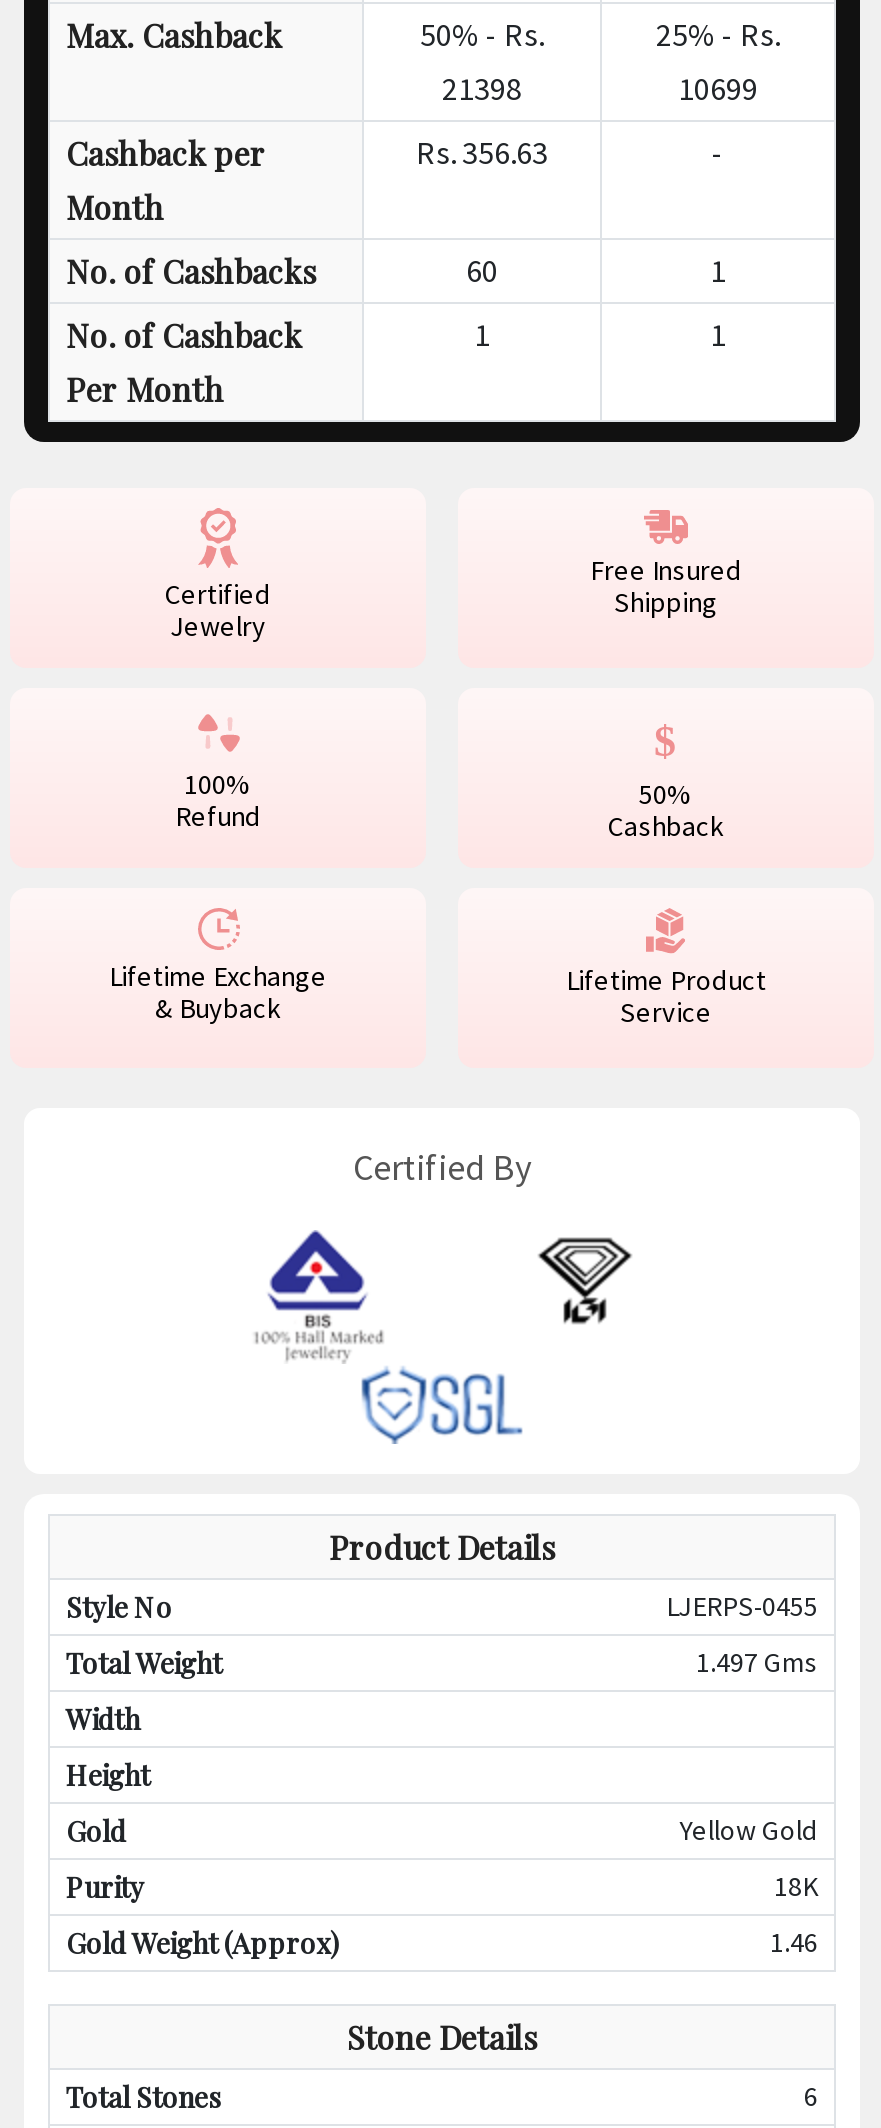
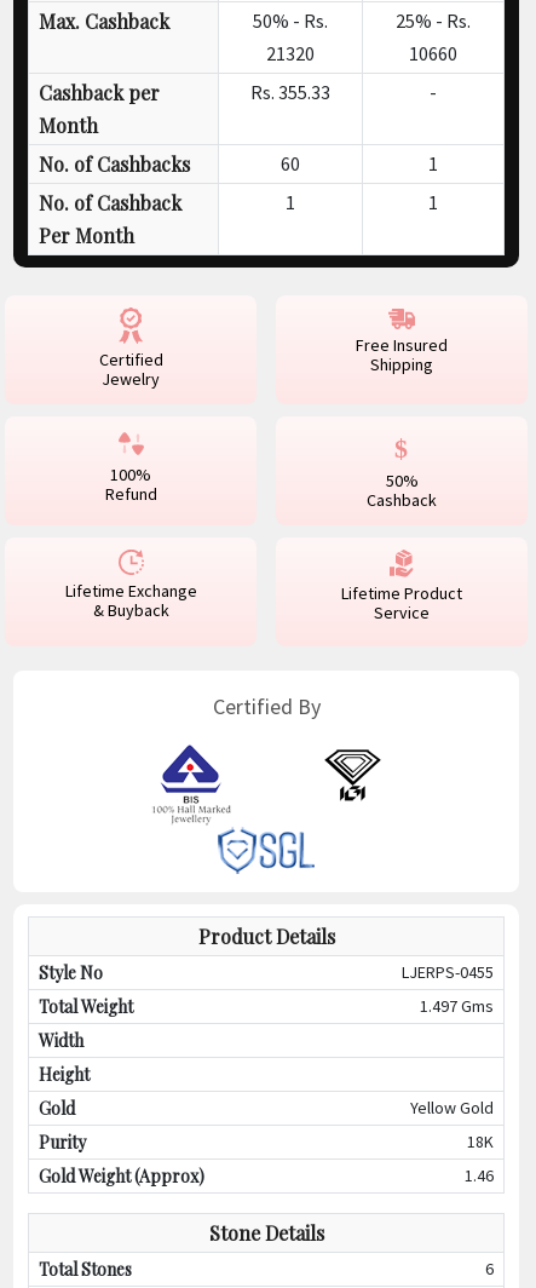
- 21398
+ 21320

- 10699
+ 10660

- Rs. 356.63
+ Rs. 355.33
